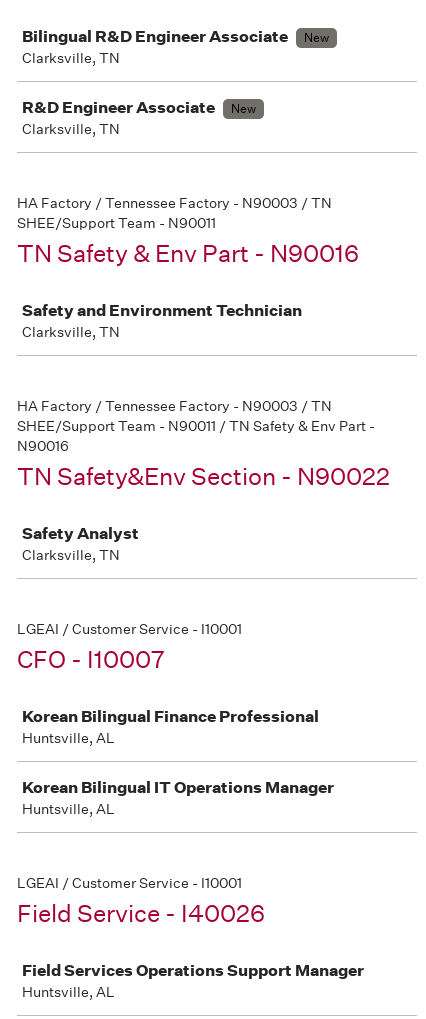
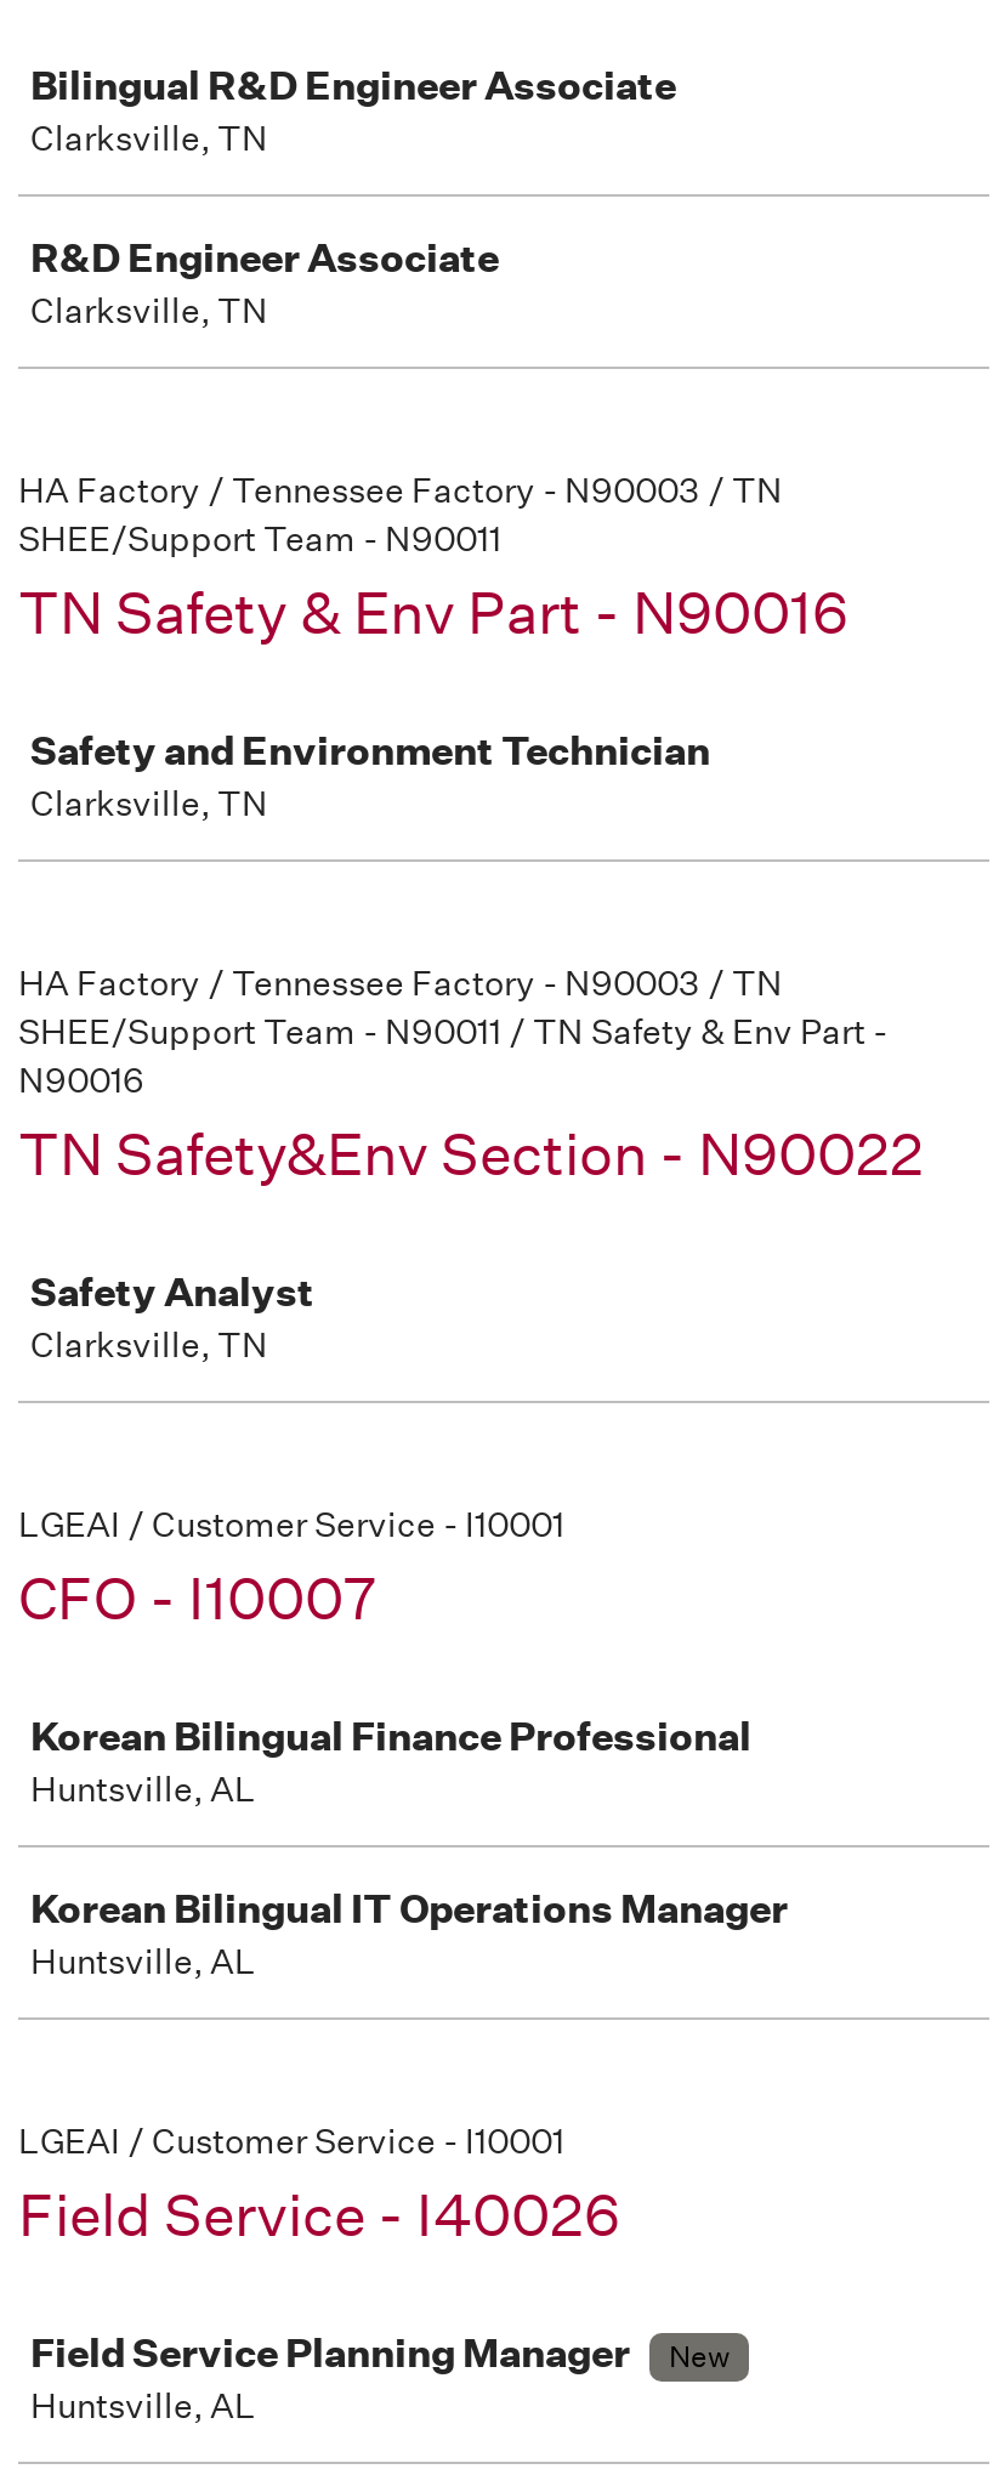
- New

- New

- Field Services Operations Support Manager
+ Field Service Planning Manager
+ New
